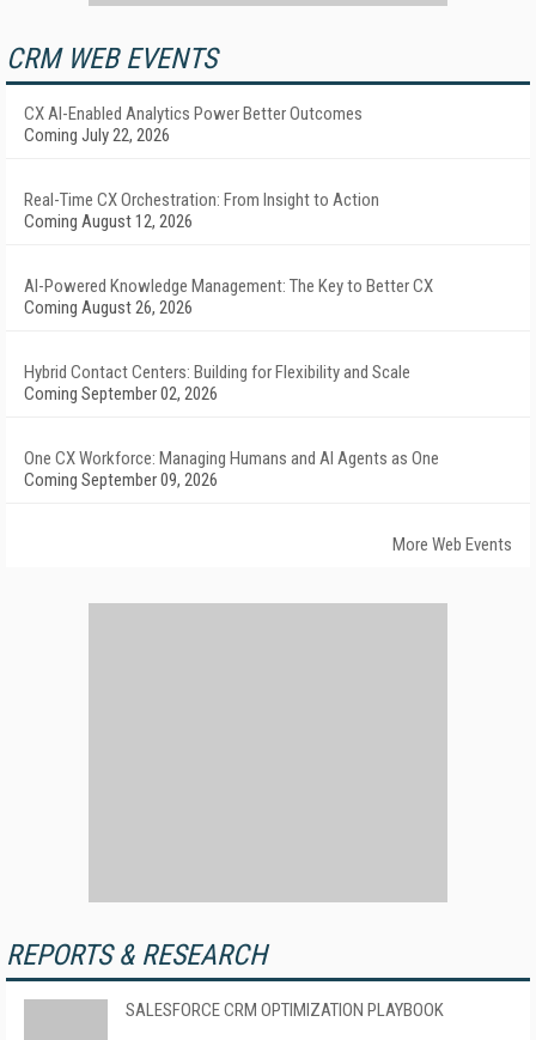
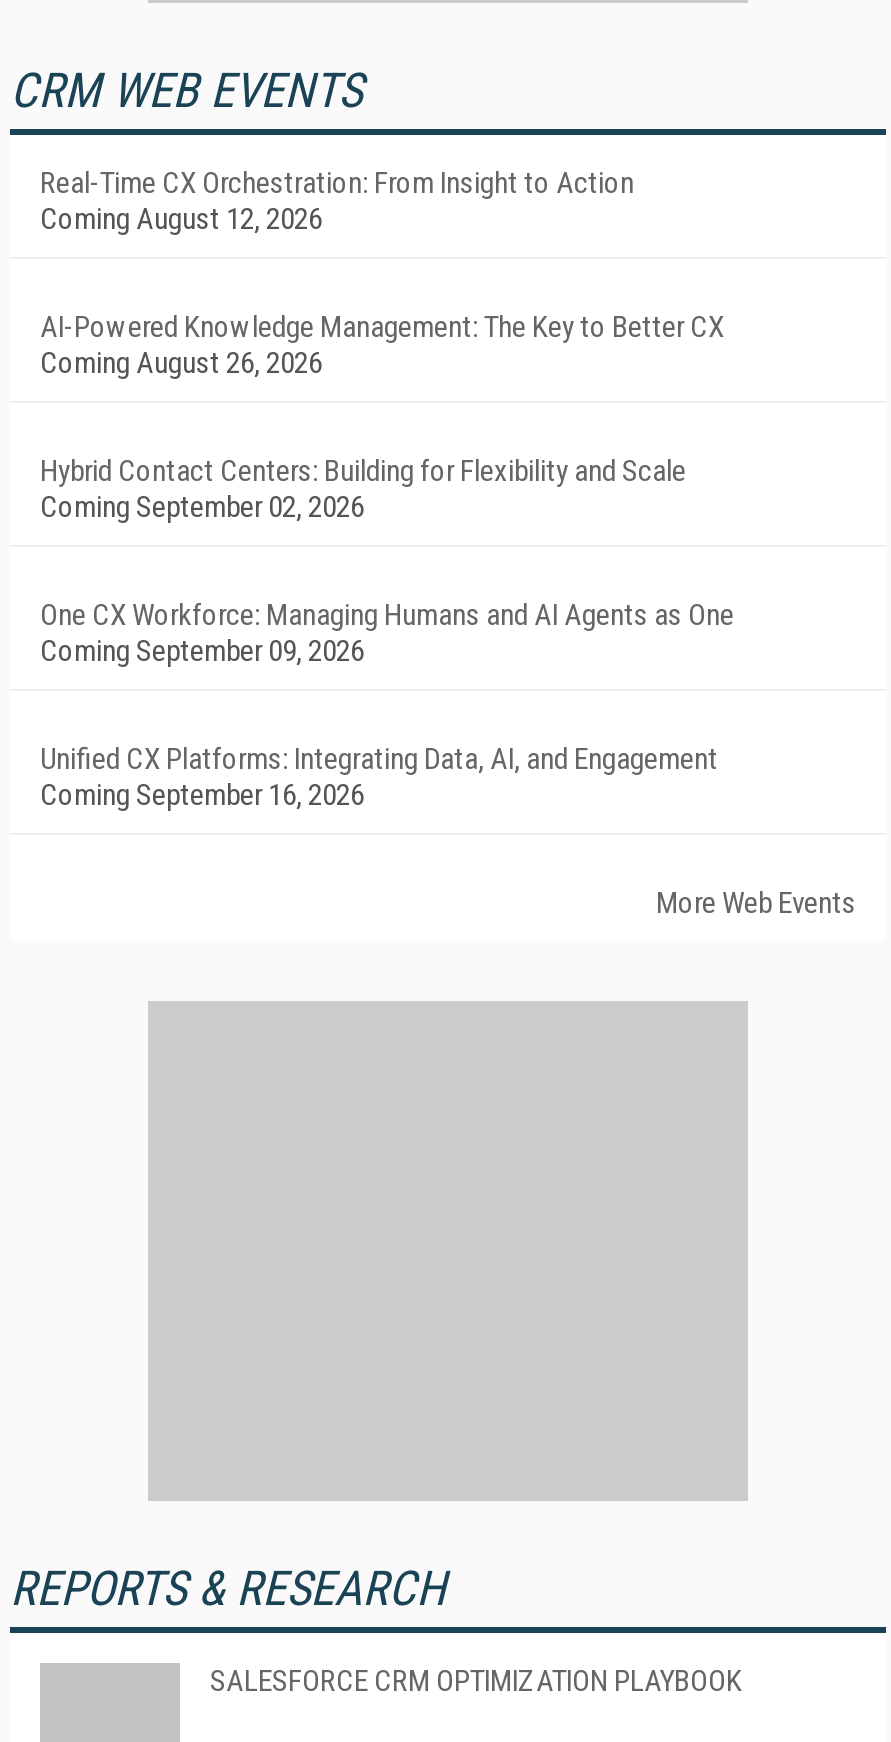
- CX AI-Enabled Analytics Power Better Outcomes
- Coming July 22, 2026

moved up: Real-Time CX Orchestration: From Insight to Action | Coming August 12, 2026 | AI-Powered Knowledge Management: The Key to Better CX | Coming August 26, 2026 | Hybrid Contact Centers: Building for Flexibility and Scale | Coming September 02, 2026 | One CX Workforce: Managing Humans and AI Agents as One | Coming September 09, 2026

+ Unified CX Platforms: Integrating Data, AI, and Engagement
+ Coming September 16, 2026
